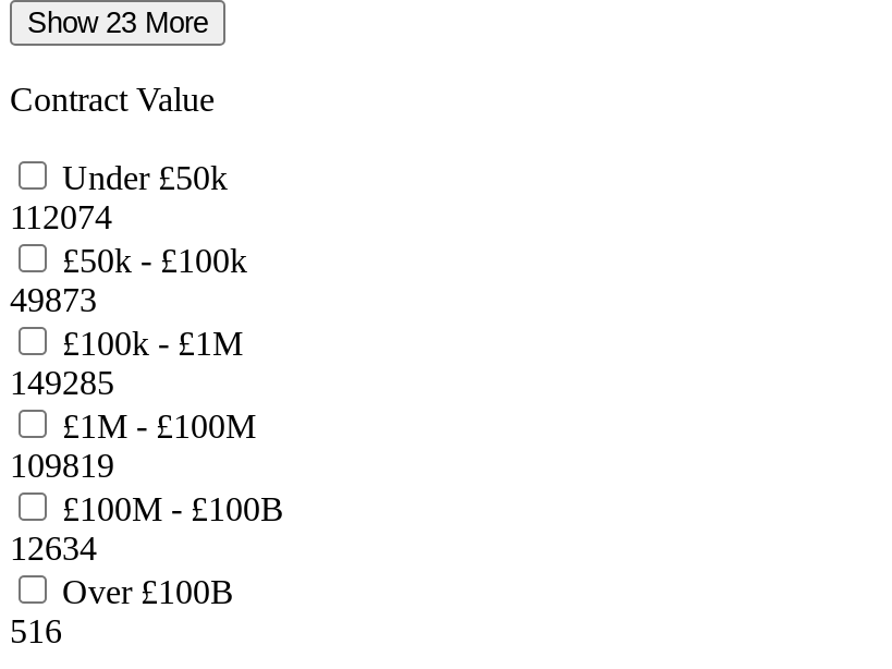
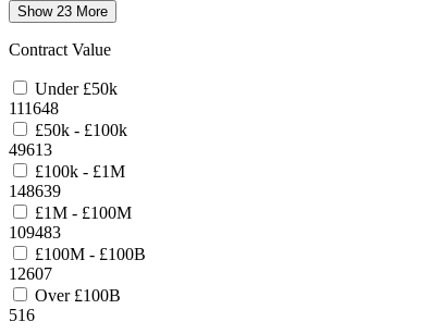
- 112074
+ 111648

- 49873
+ 49613

- 149285
+ 148639

- 109819
+ 109483

- 12634
+ 12607
